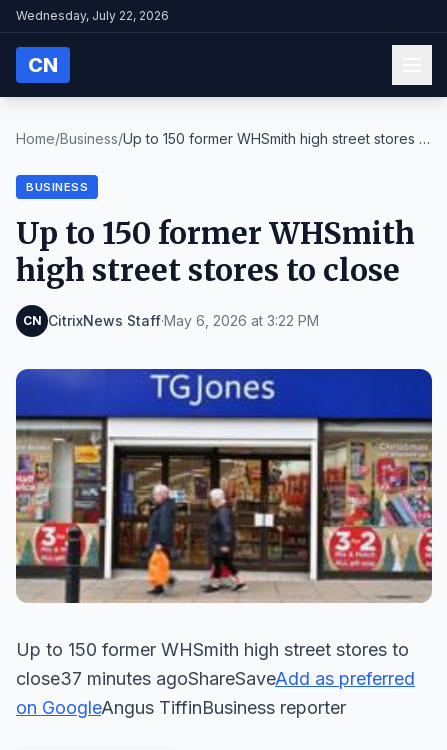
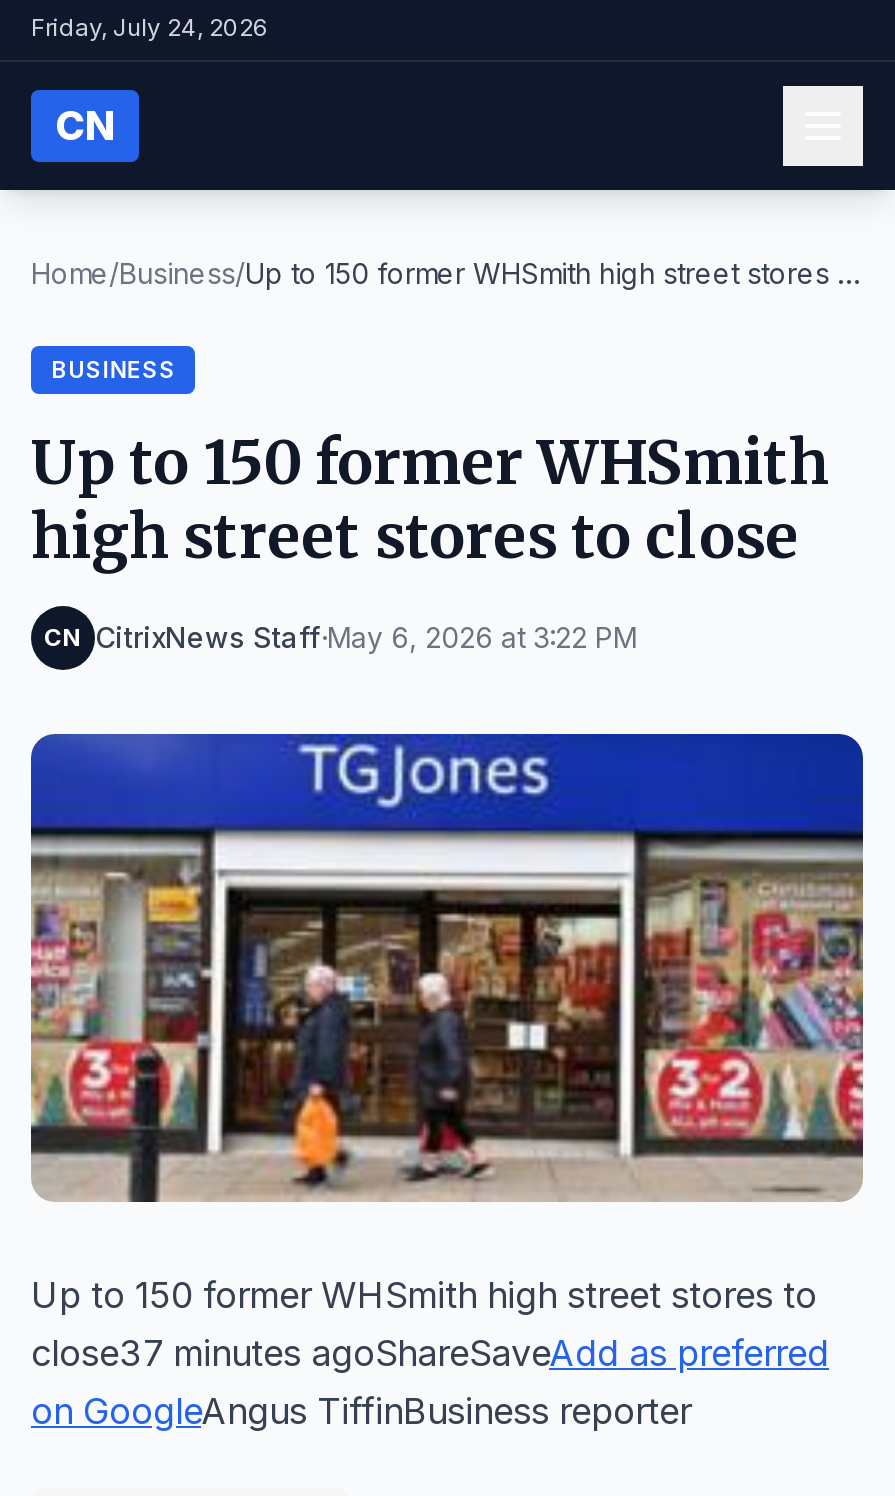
- Wednesday, July 22, 2026
+ Friday, July 24, 2026
